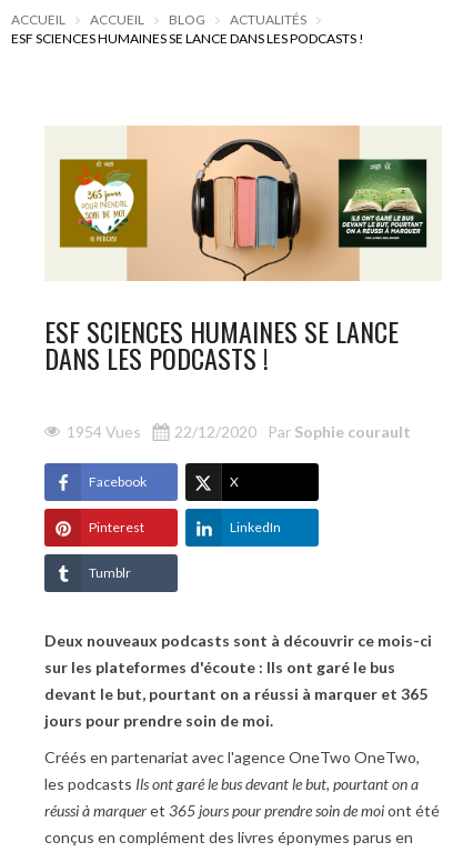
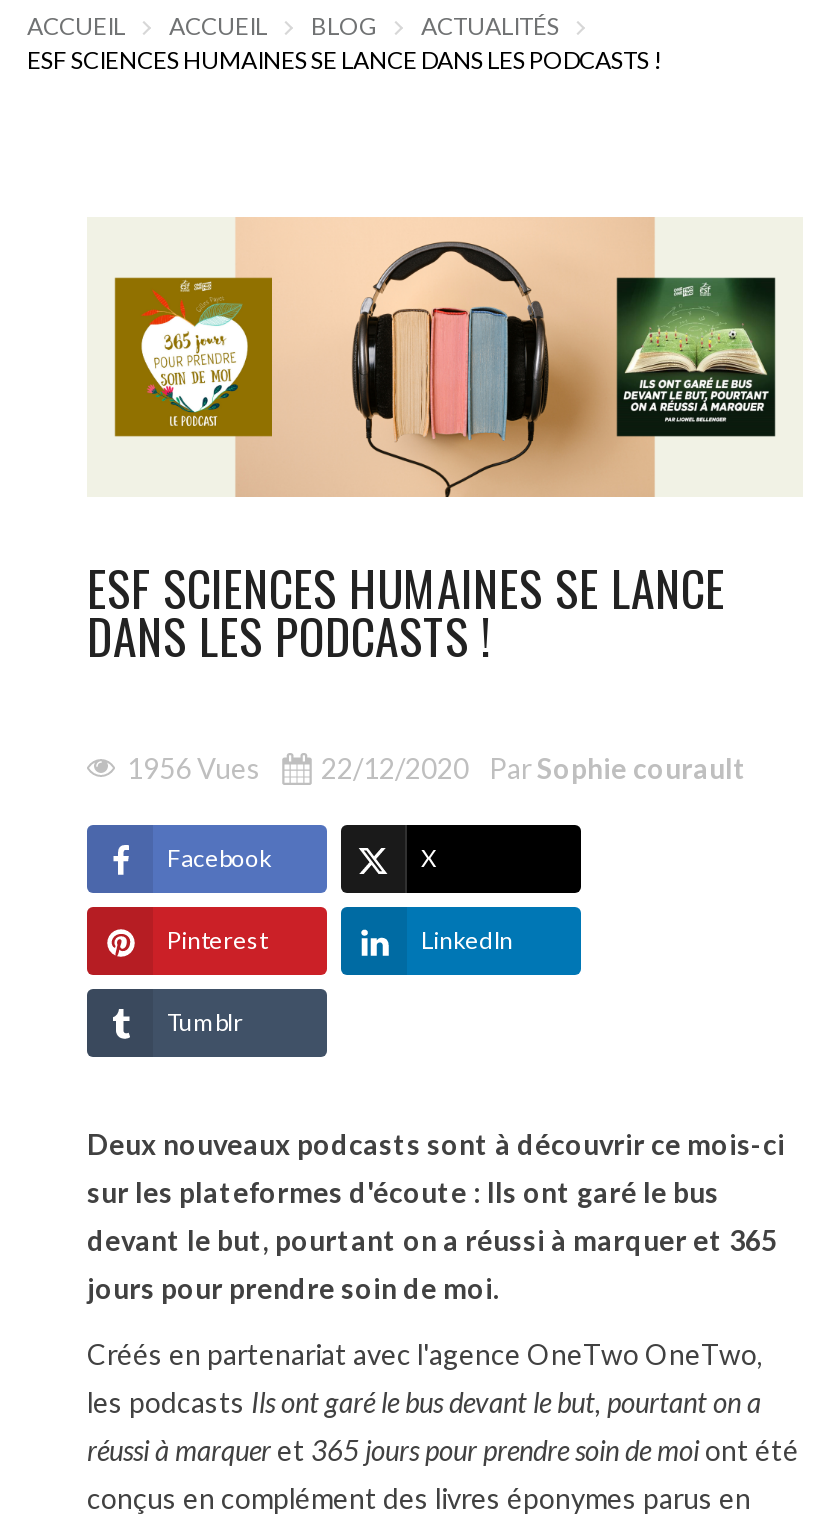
- 1954 Vues 22/12/2020 Par Sophie courault
+ 1956 Vues 22/12/2020 Par Sophie courault
